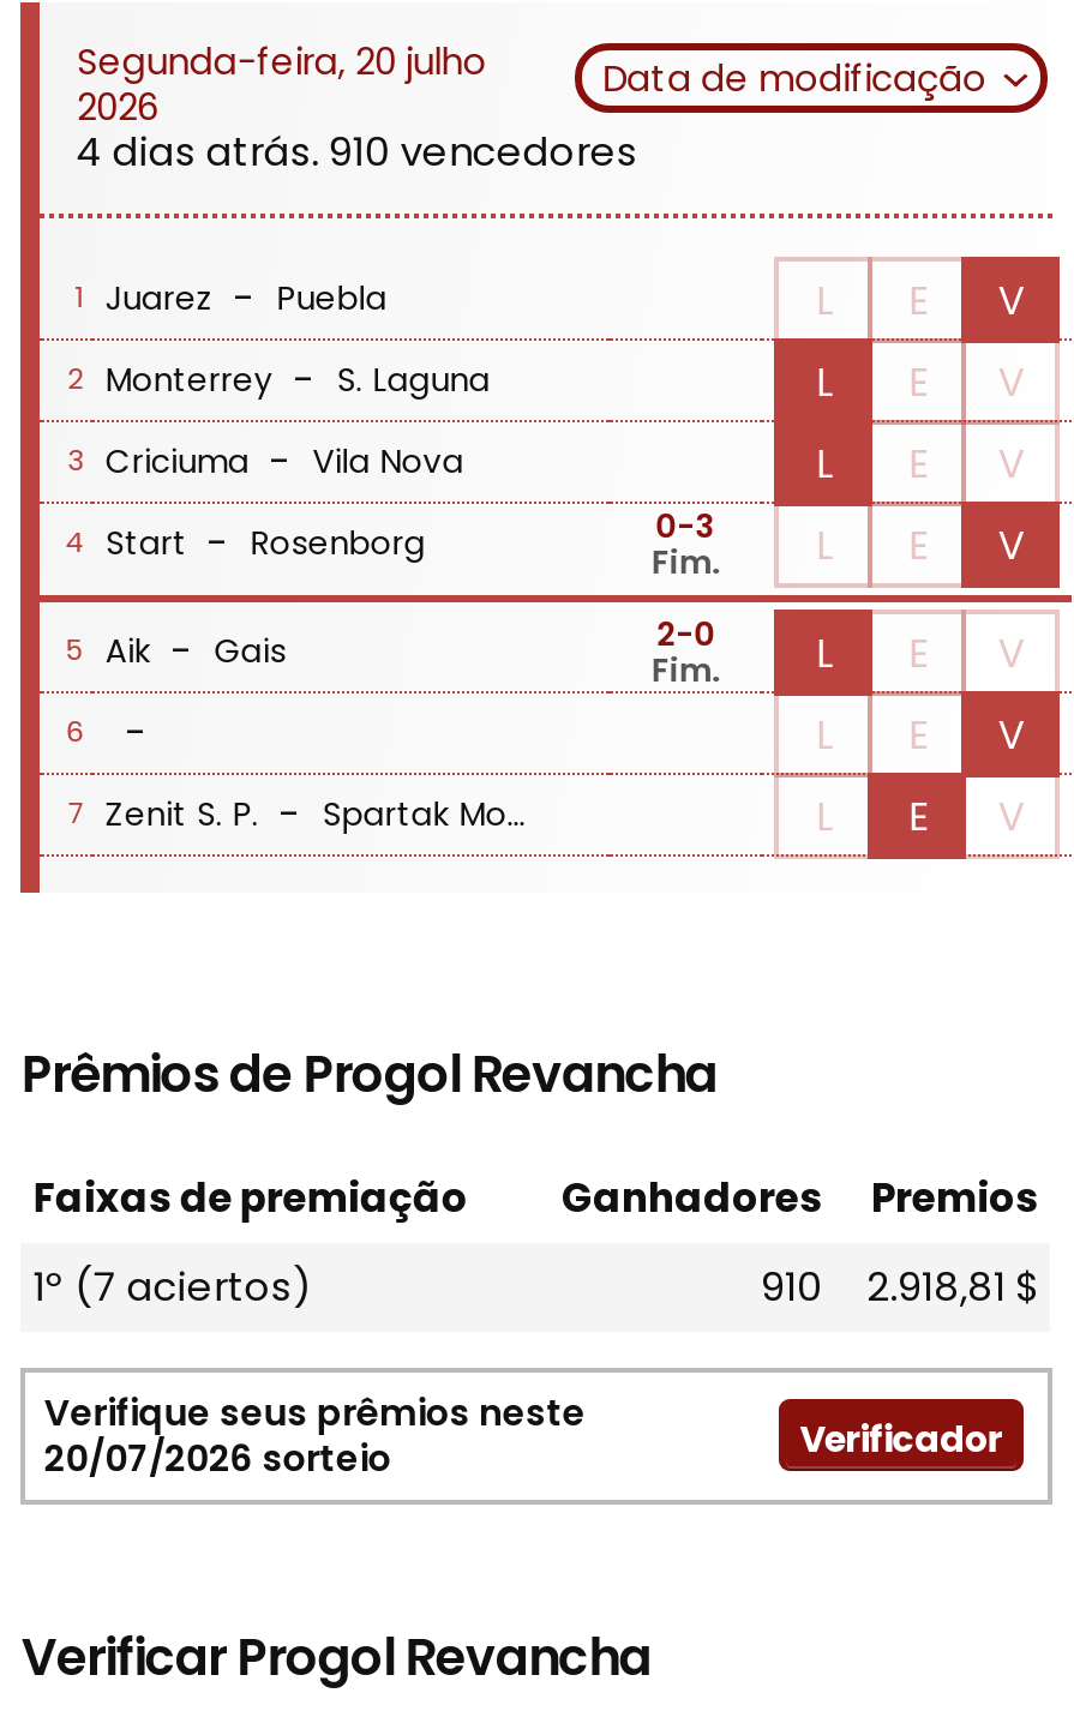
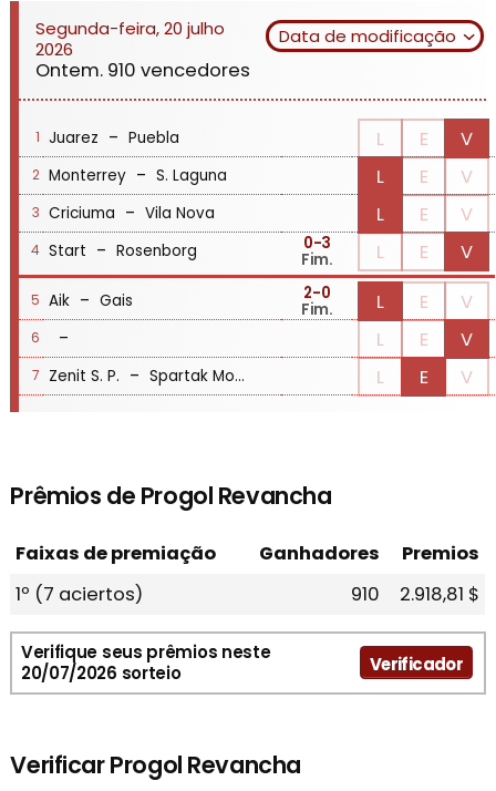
- 4 dias atrás. 910 vencedores
+ Ontem. 910 vencedores
